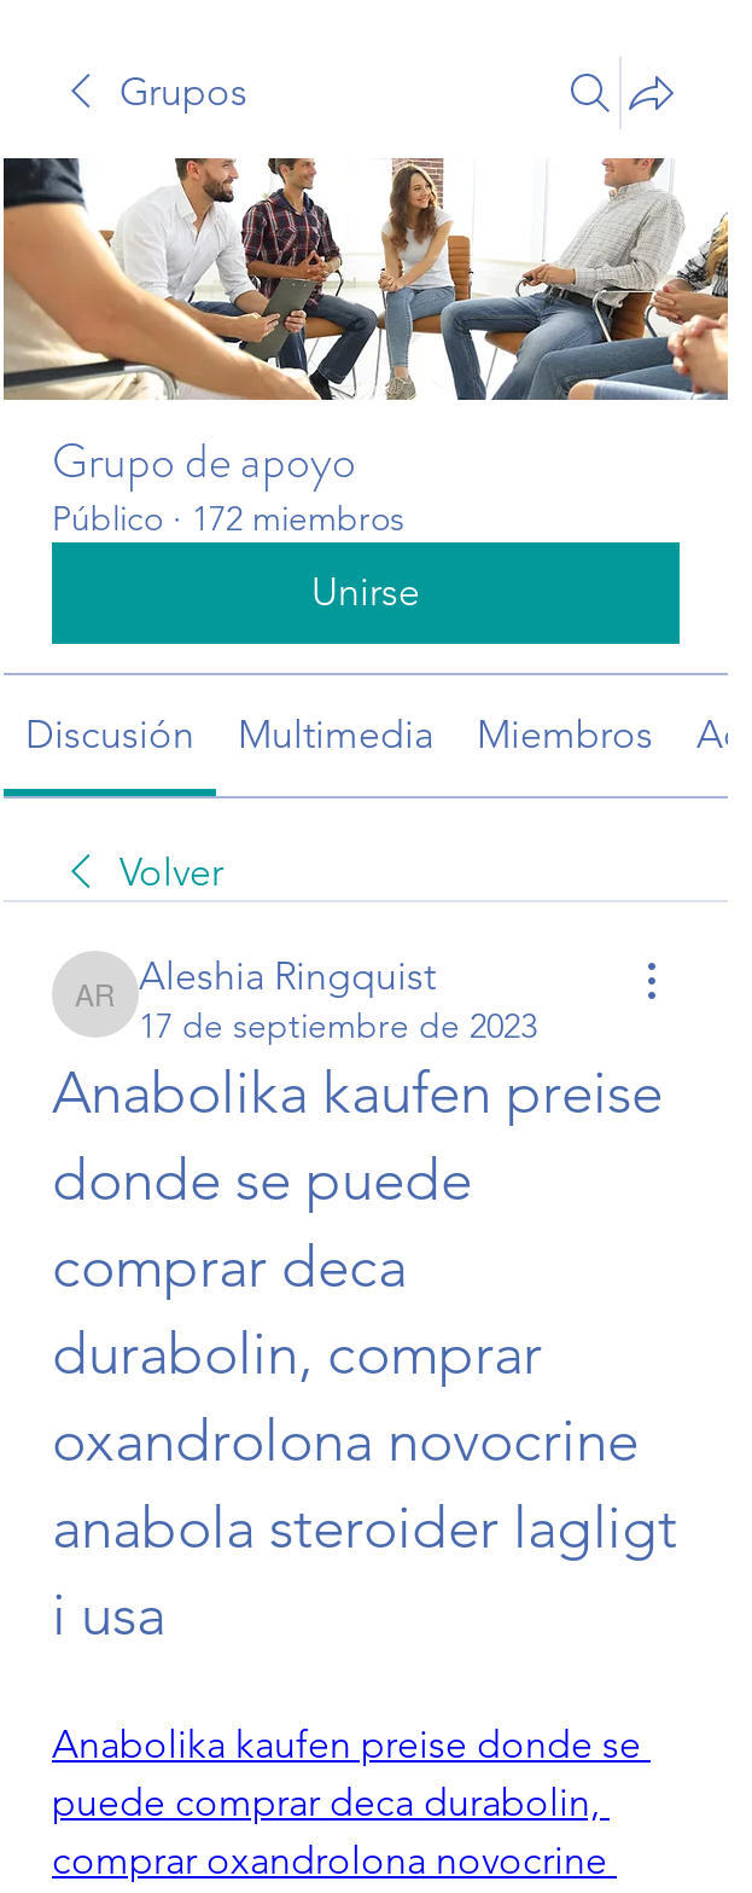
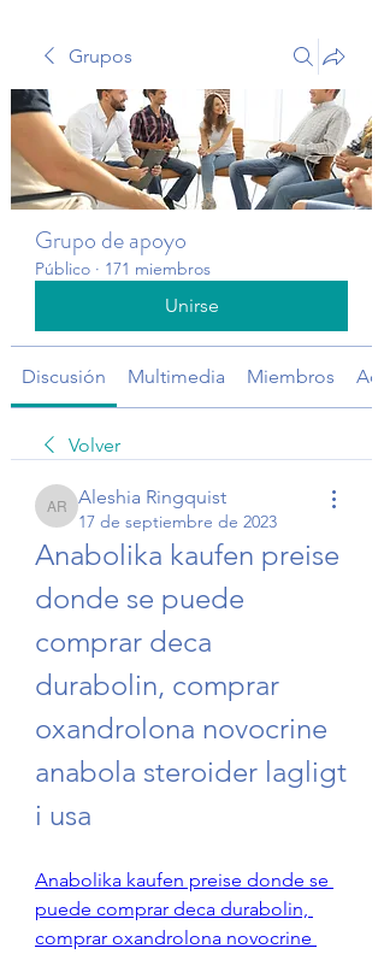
- Público · 172 miembros
+ Público · 171 miembros
